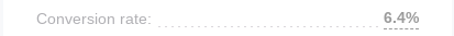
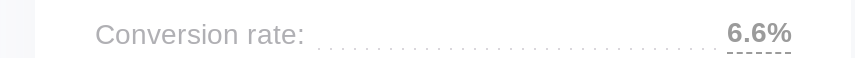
- 6.4%
+ 6.6%
